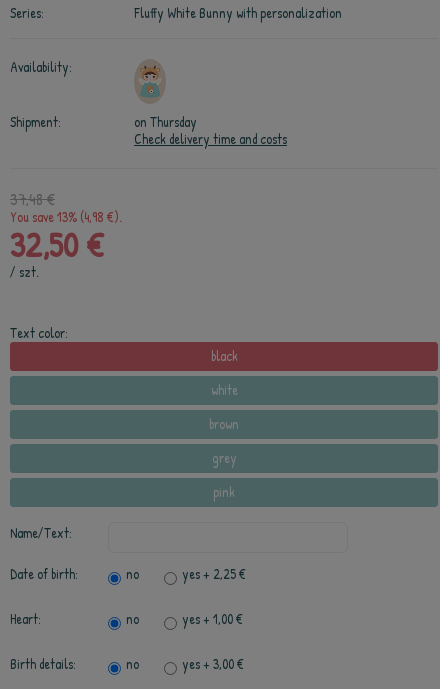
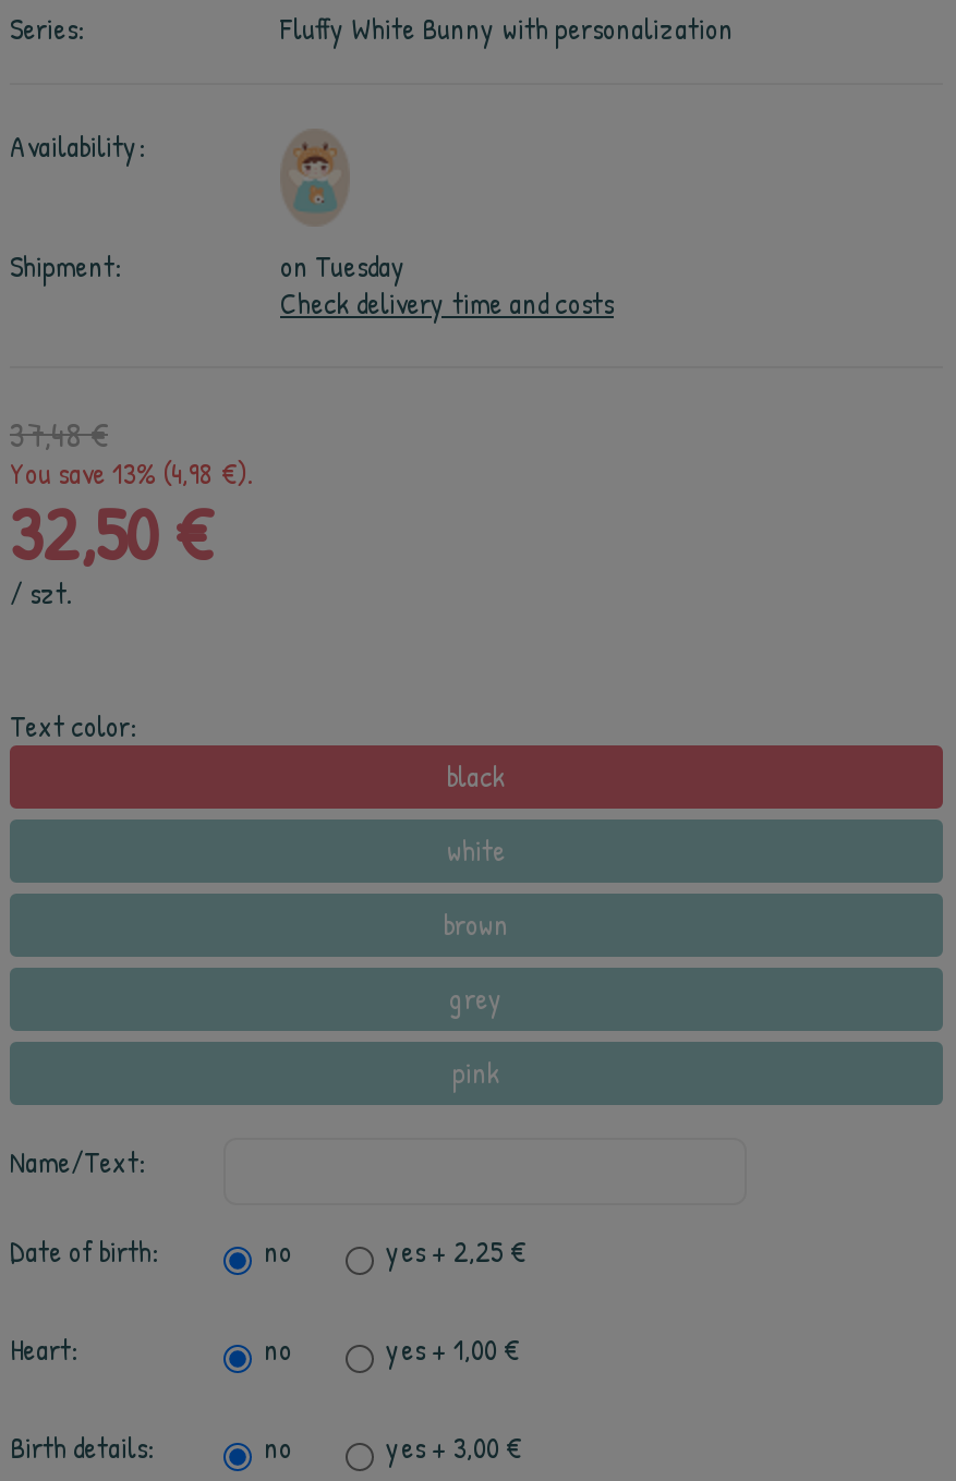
- on Thursday
+ on Tuesday
